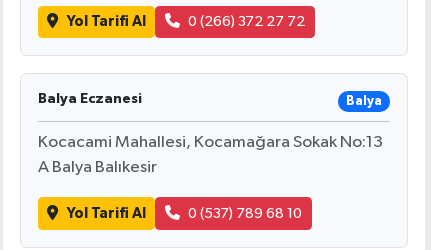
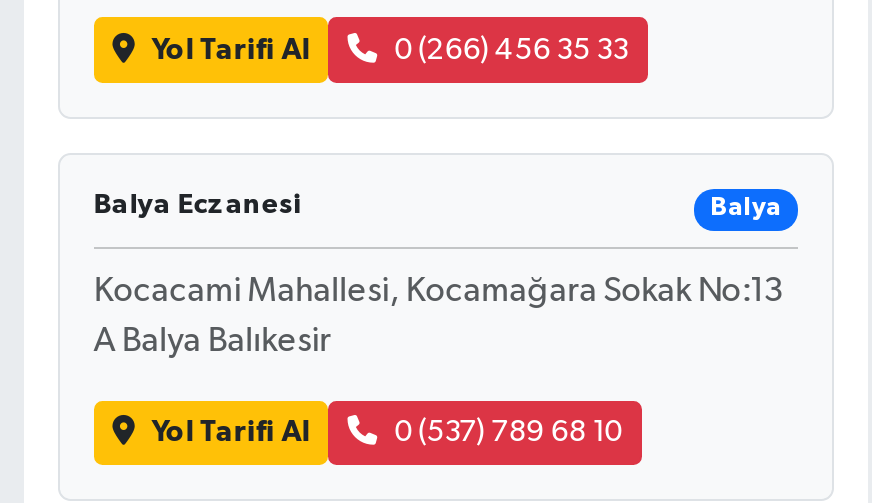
- 0 (266) 372 27 72
+ 0 (266) 456 35 33
